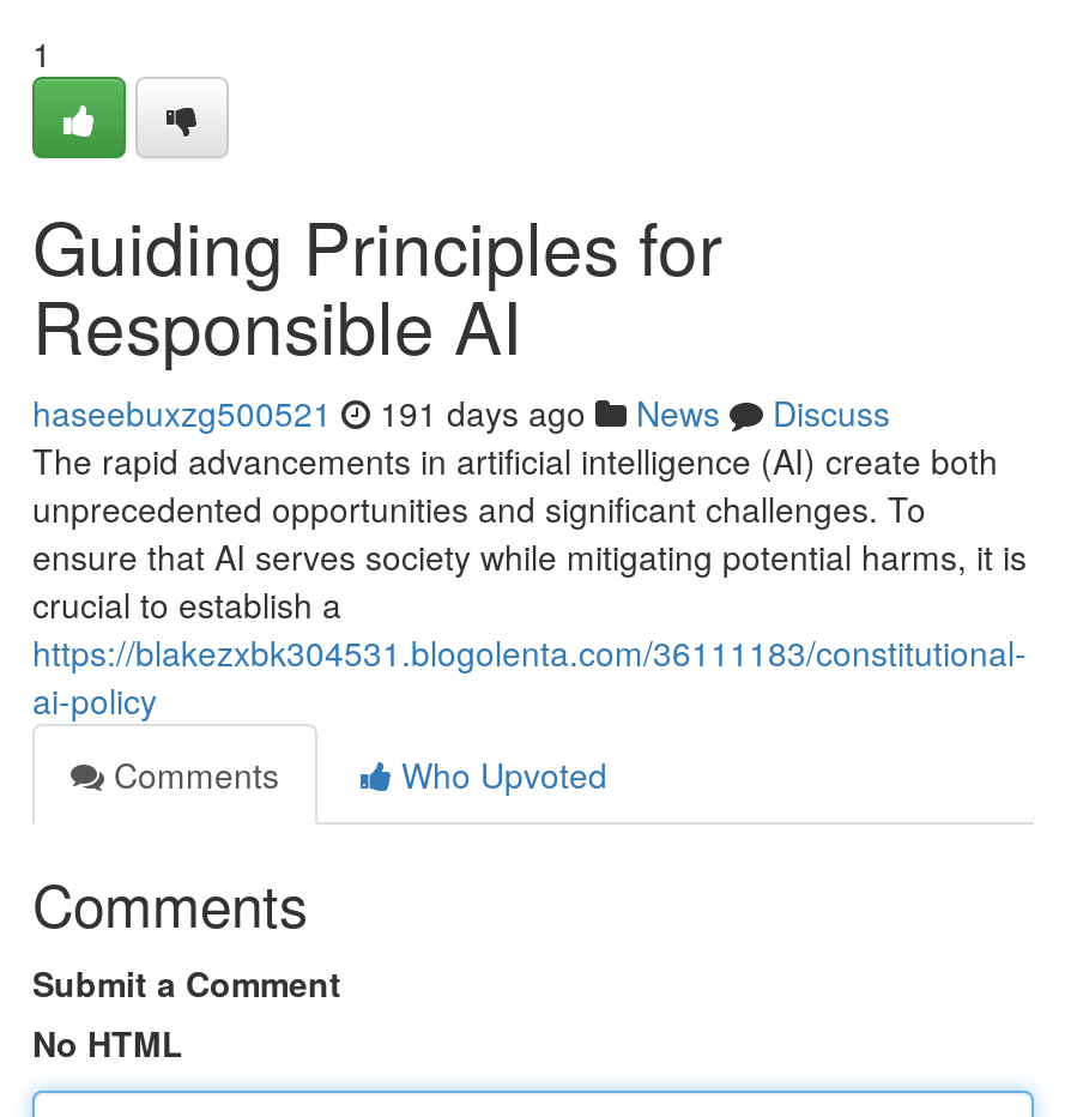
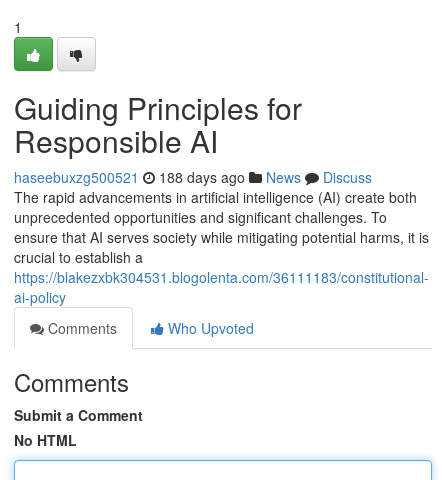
- haseebuxzg500521 191 days ago News Discuss
+ haseebuxzg500521 188 days ago News Discuss
